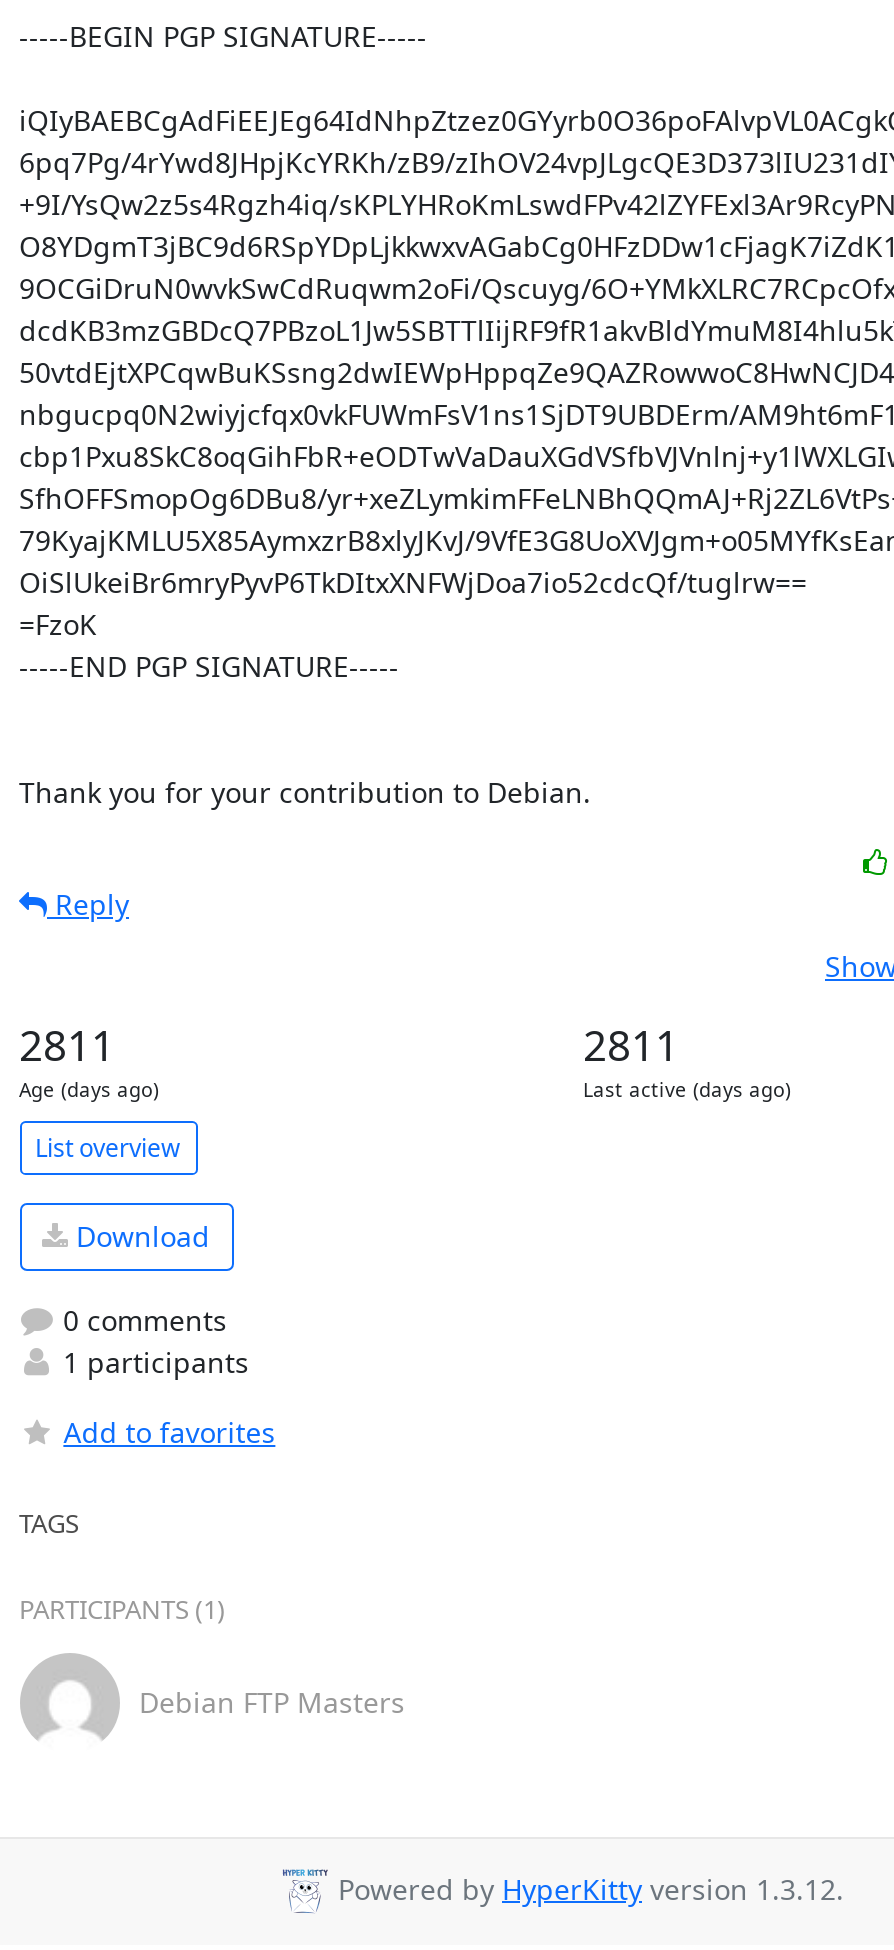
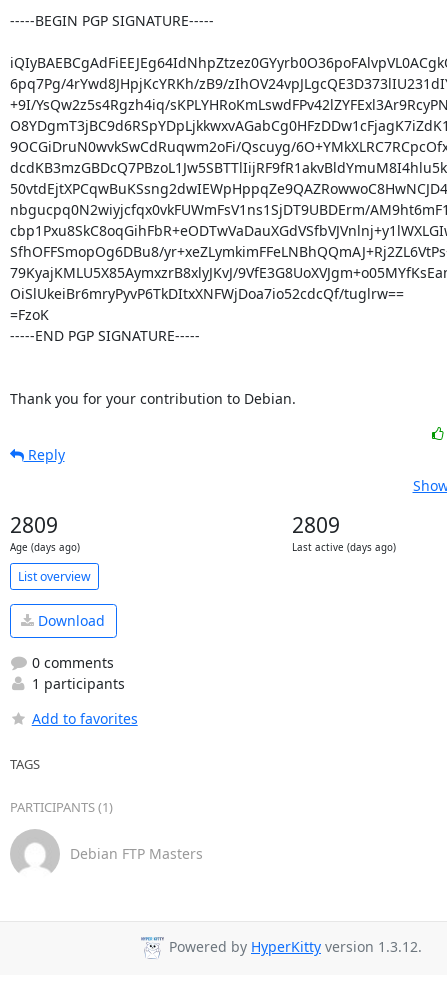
- 2811
+ 2809

- 2811
+ 2809
